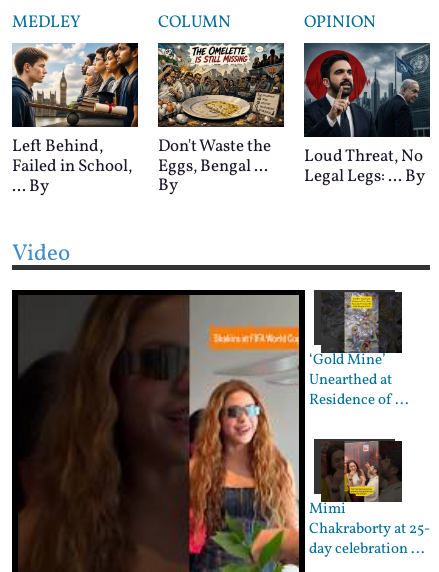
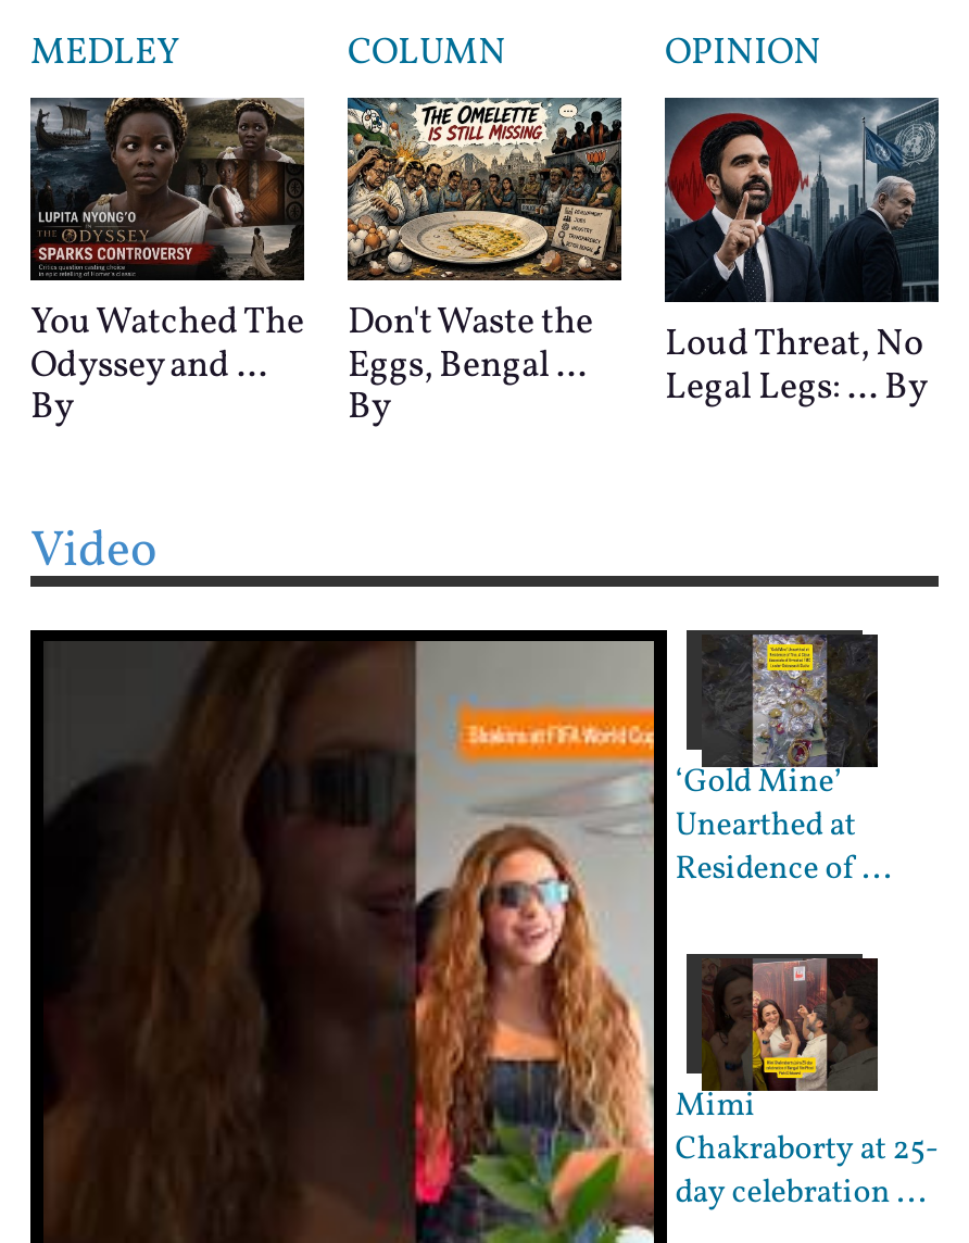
- [image]
- Left Behind,
- Failed in School,
- ... By
+ [image]
+ You Watched The
+ Odyssey and ...
+ By
